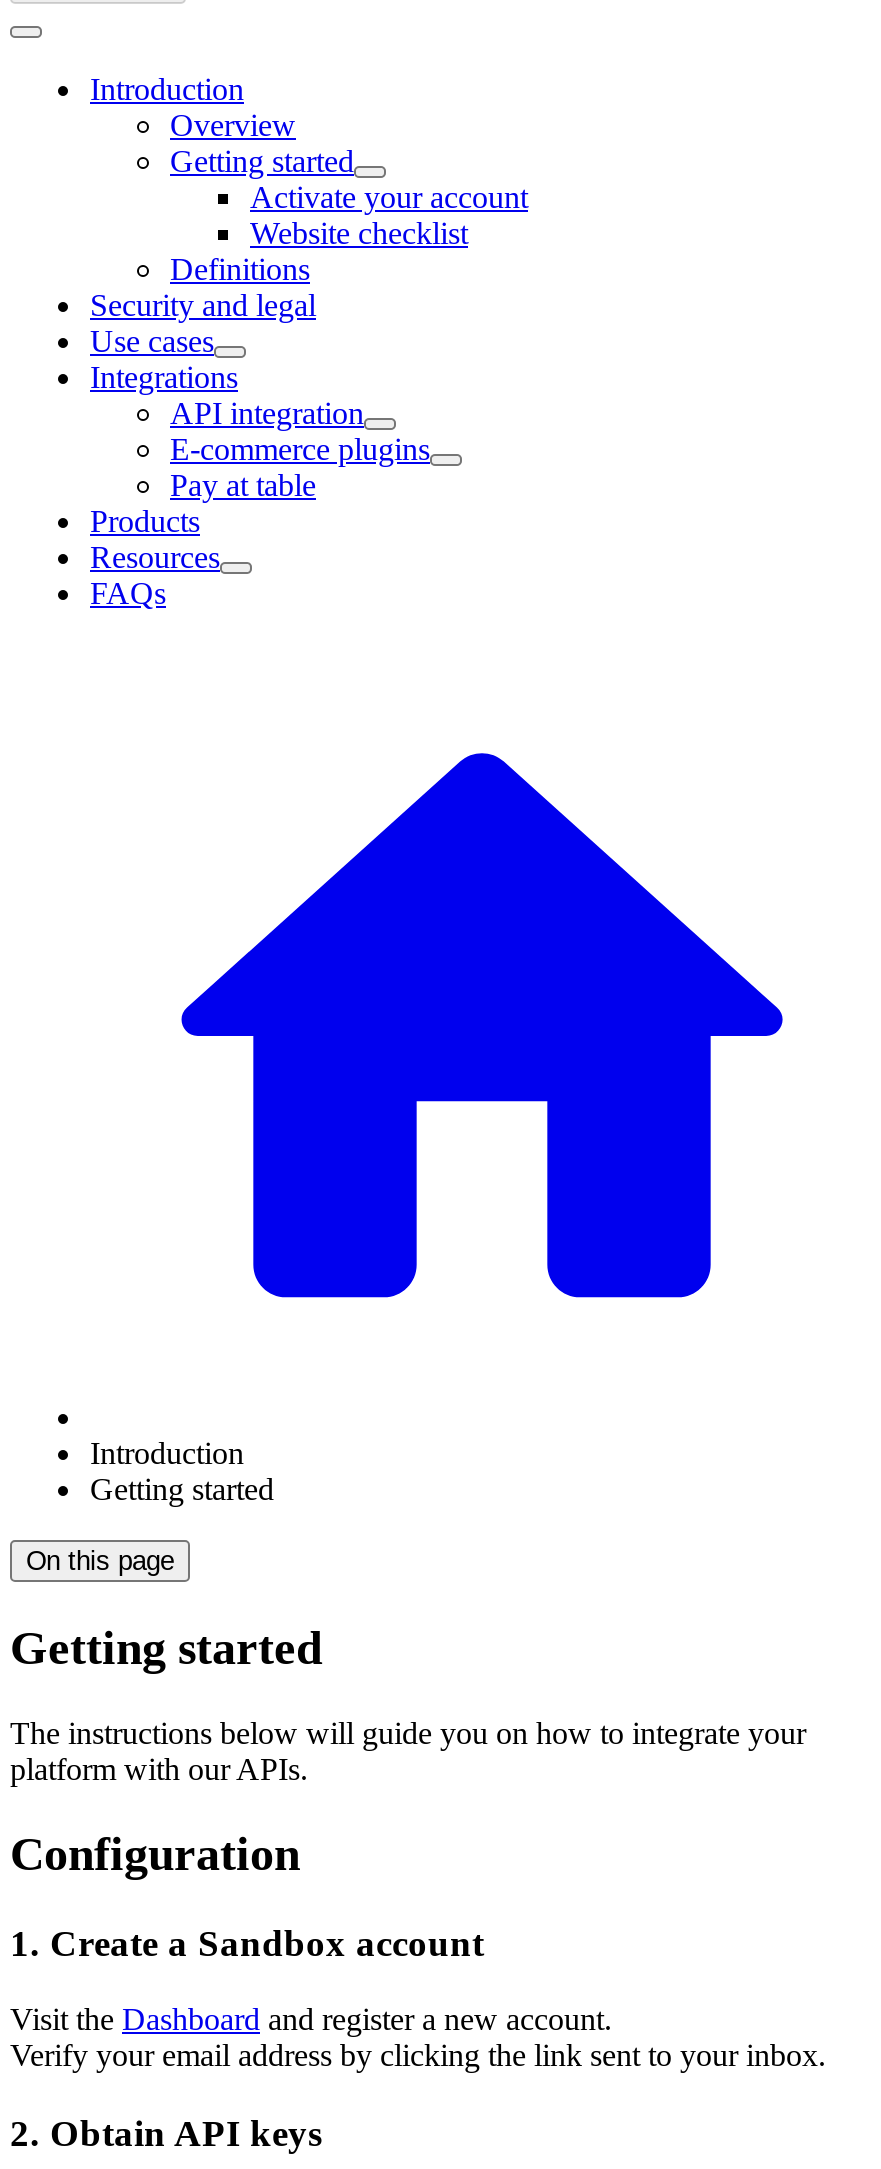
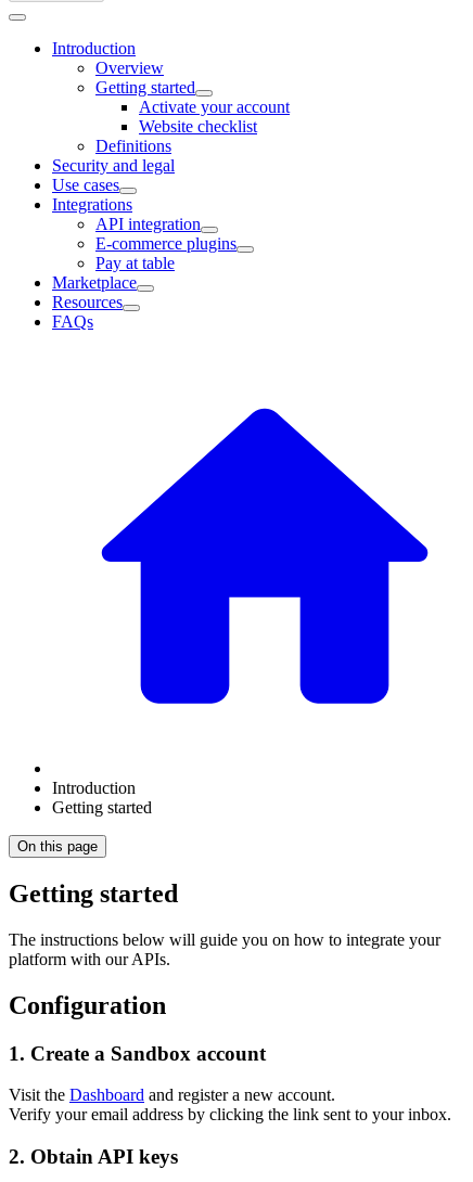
- Products
+ Marketplace
